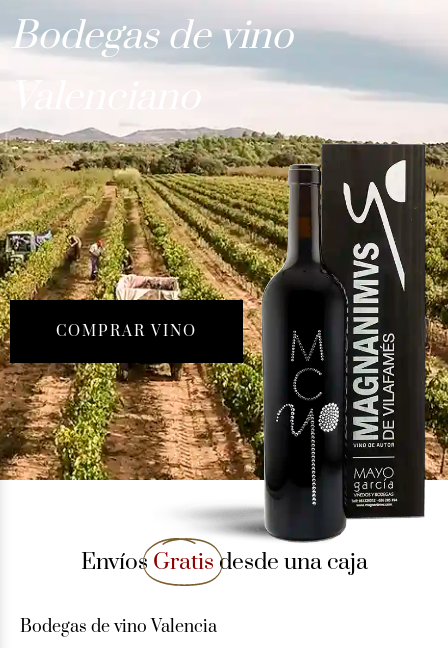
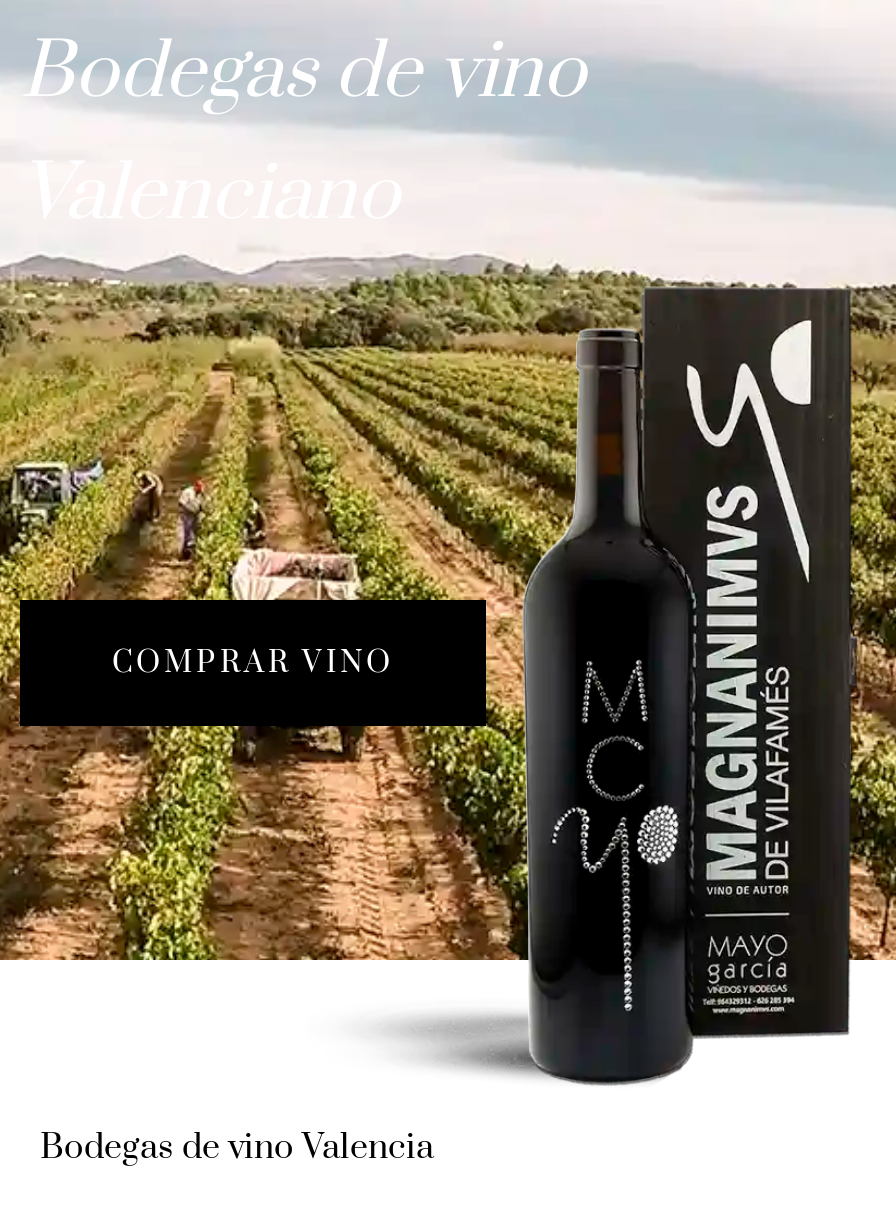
- Envíos Gratis desde una caja
